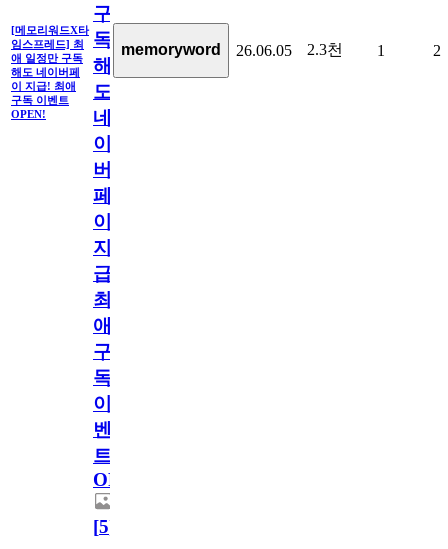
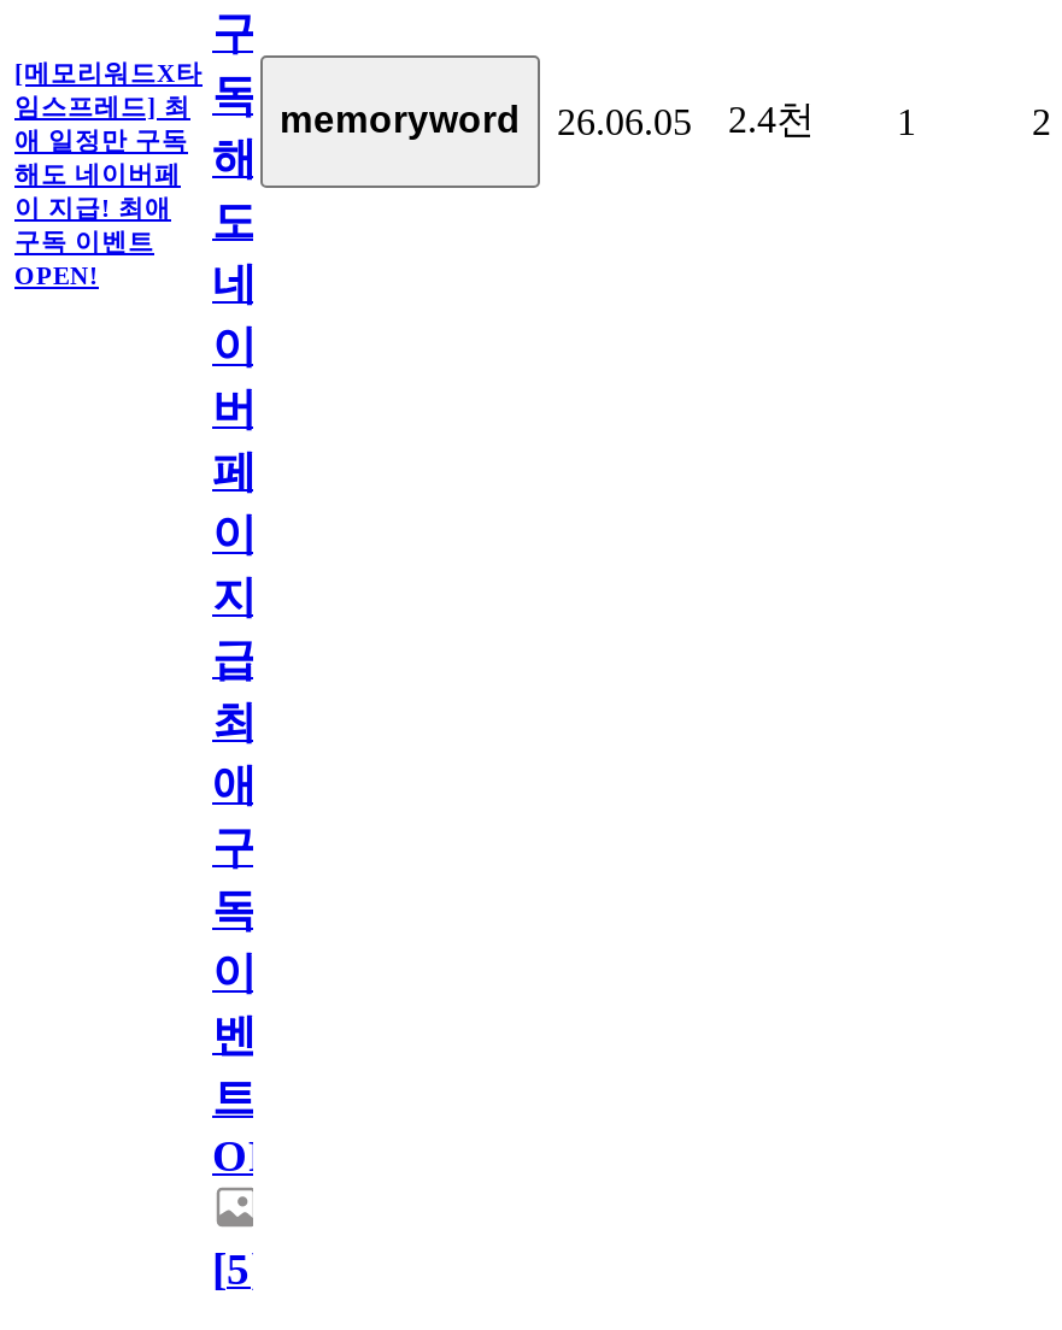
- [메모리워드X타 임스프레드] 최 독 memoryword 26.06.05 2.3천 1
+ [메모리워드X타 임스프레드] 최 독 memoryword 26.06.05 2.4천 1
